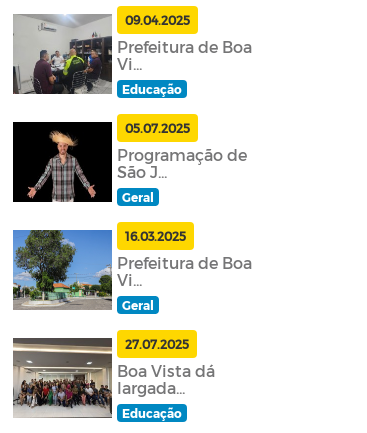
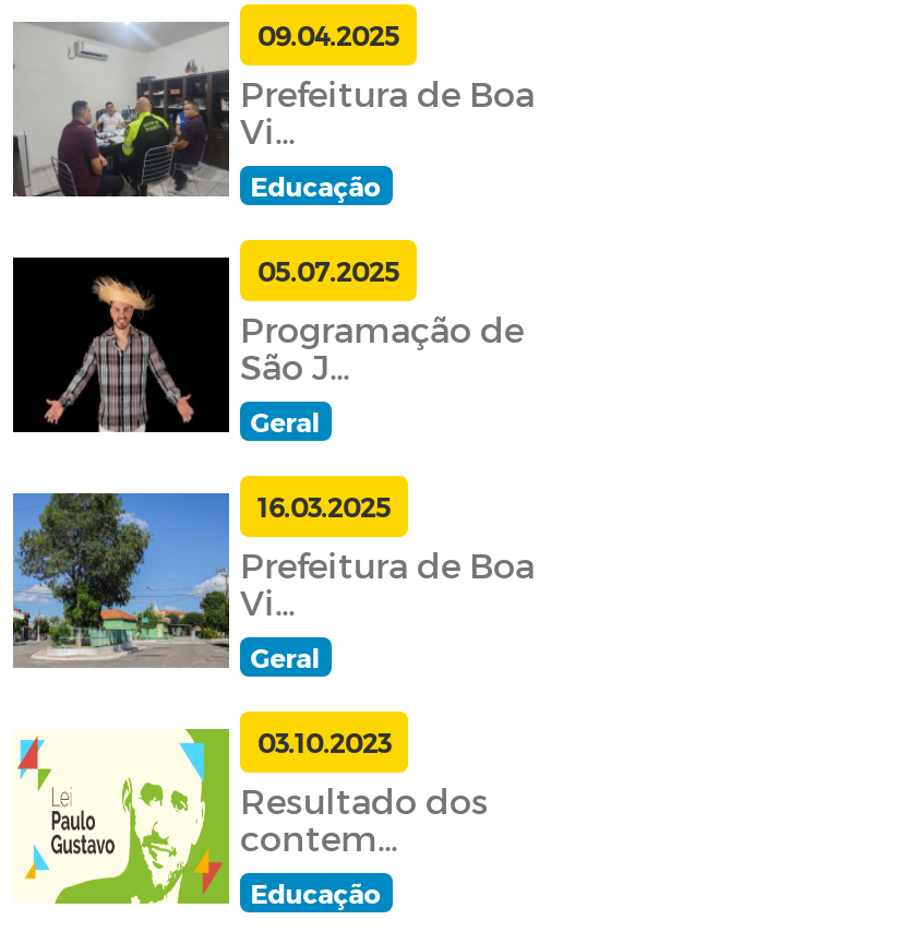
- [image]
- Boa Vista dá
- largada...
+ [image]
+ Resultado dos
+ contem...

- 27.07.2025
+ 03.10.2023
